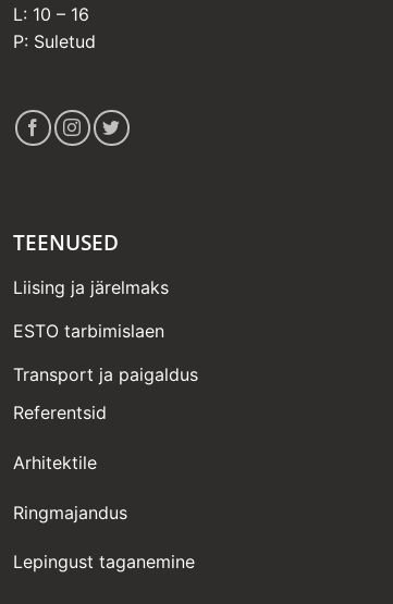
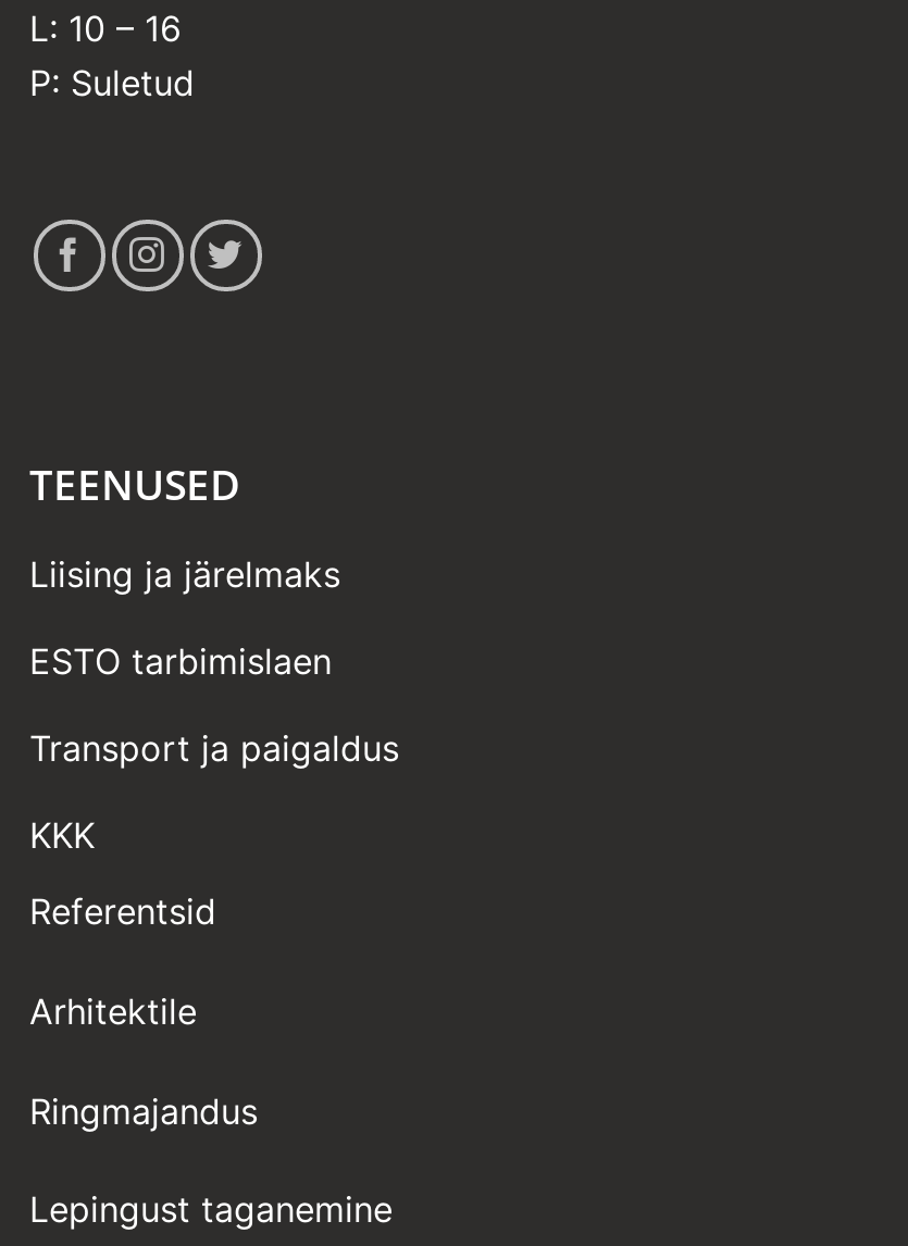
+ KKK
